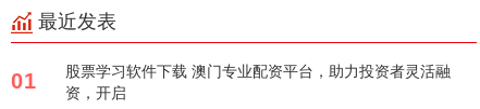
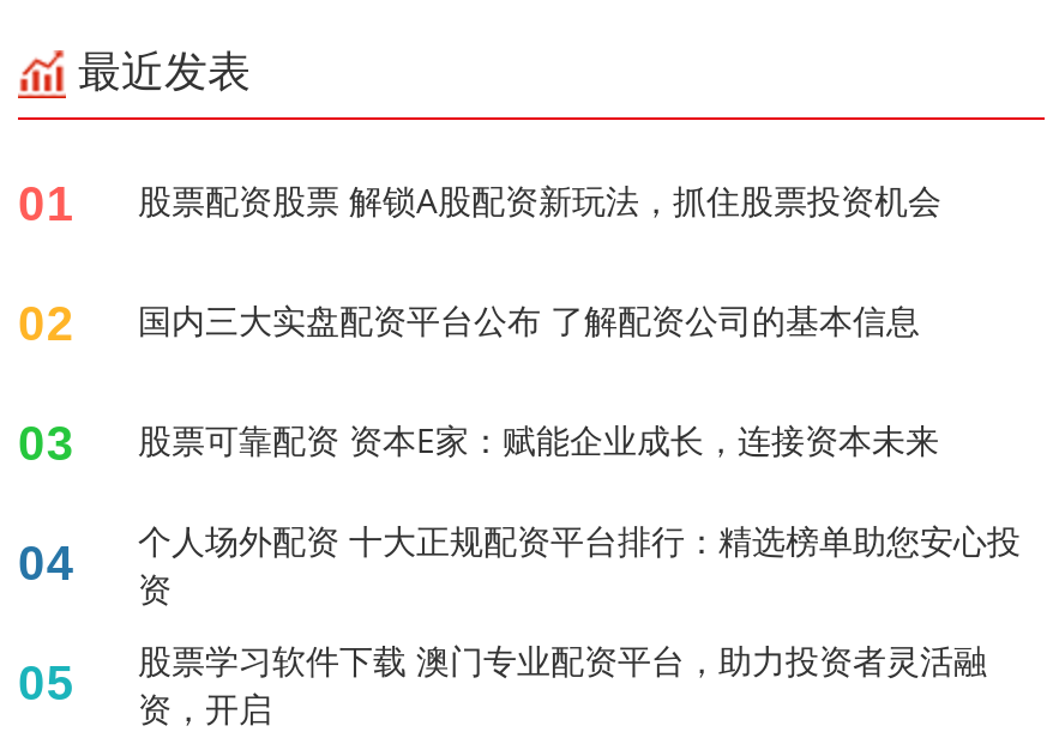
+ 股票配资股票 解锁A股配资新玩法，抓住股票投资机会
+ 02
+ 国内三大实盘配资平台公布 了解配资公司的基本信息
+ 03
+ 股票可靠配资 资本E家：赋能企业成长，连接资本未来
+ 04
+ 个人场外配资 十大正规配资平台排行：精选榜单助您安心投
+ 资
+ 05
